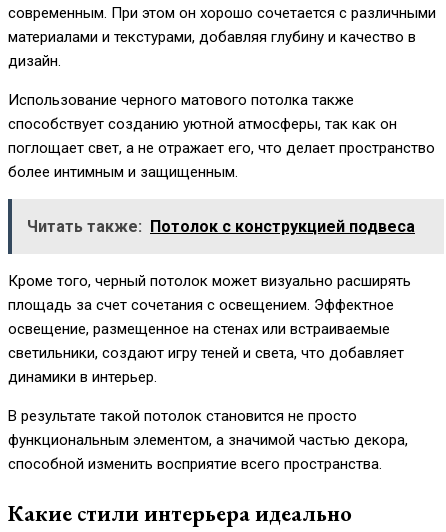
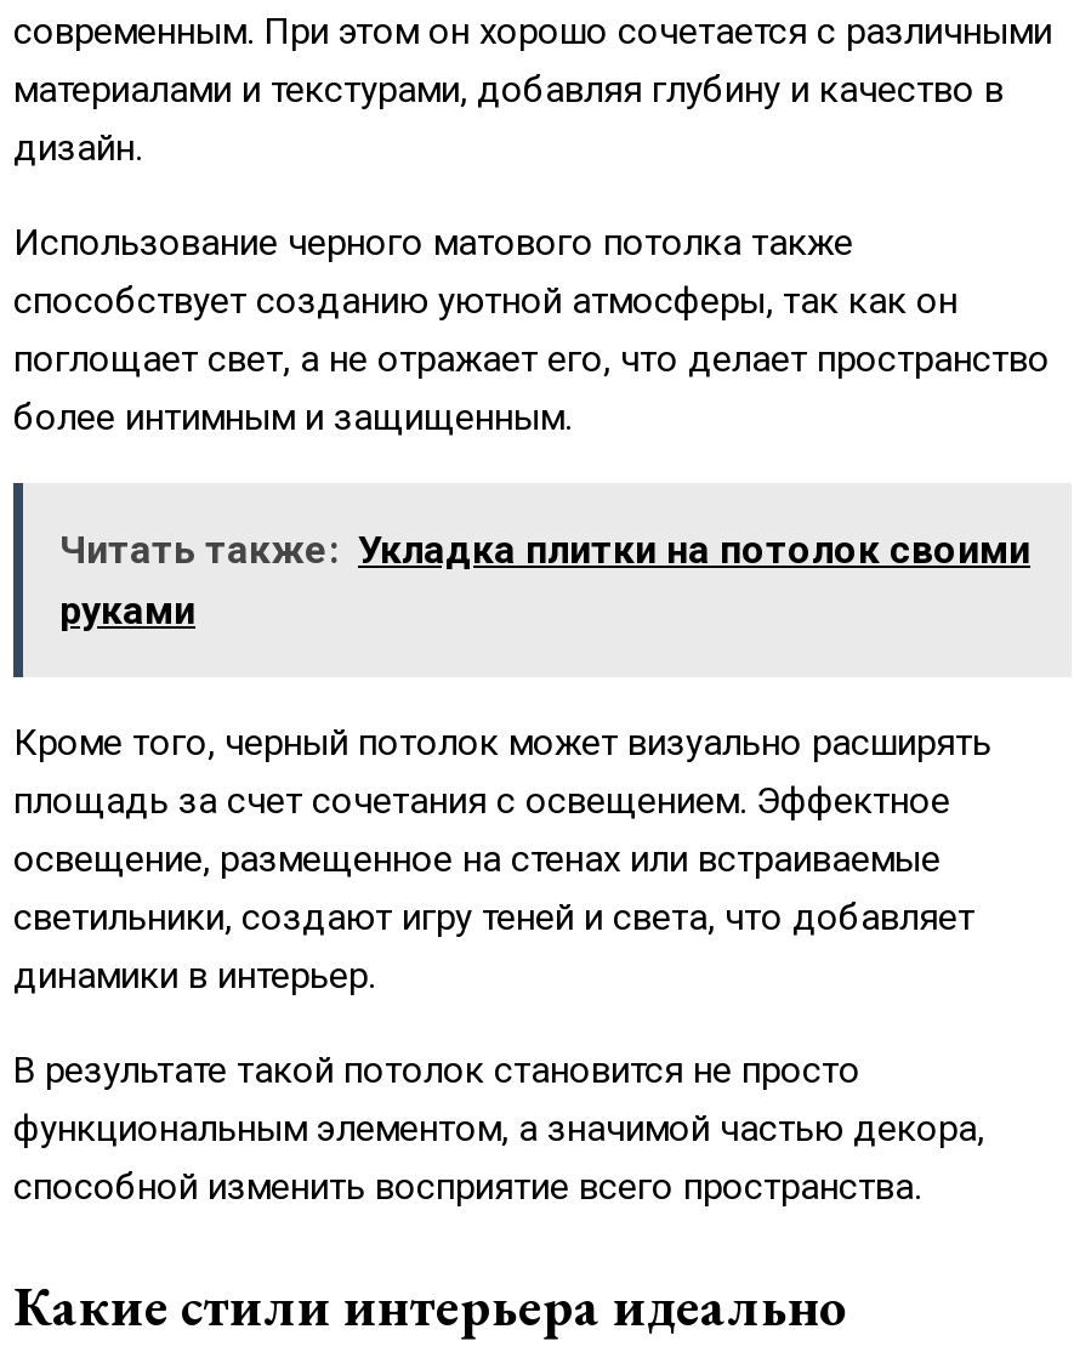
- Читать также: Потолок с конструкцией подвеса
+ Читать также: Укладка плитки на потолок своими
+ руками
